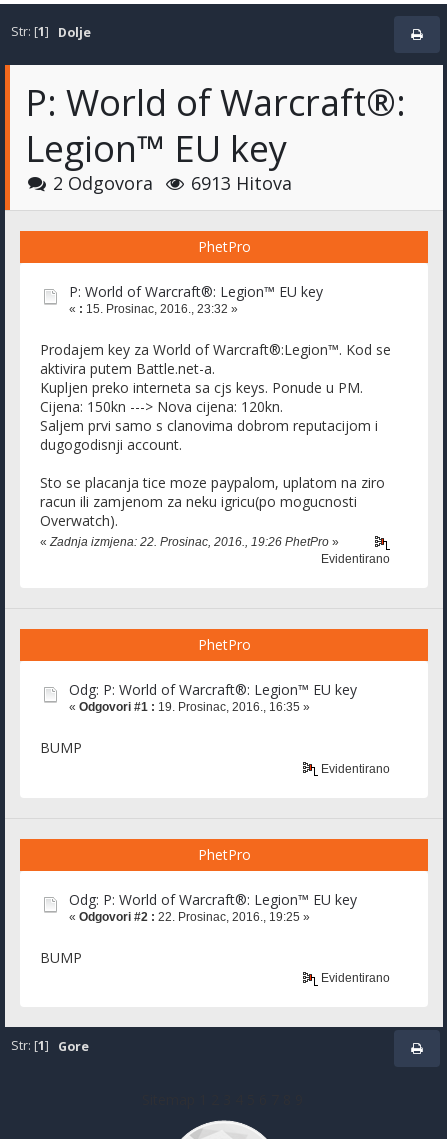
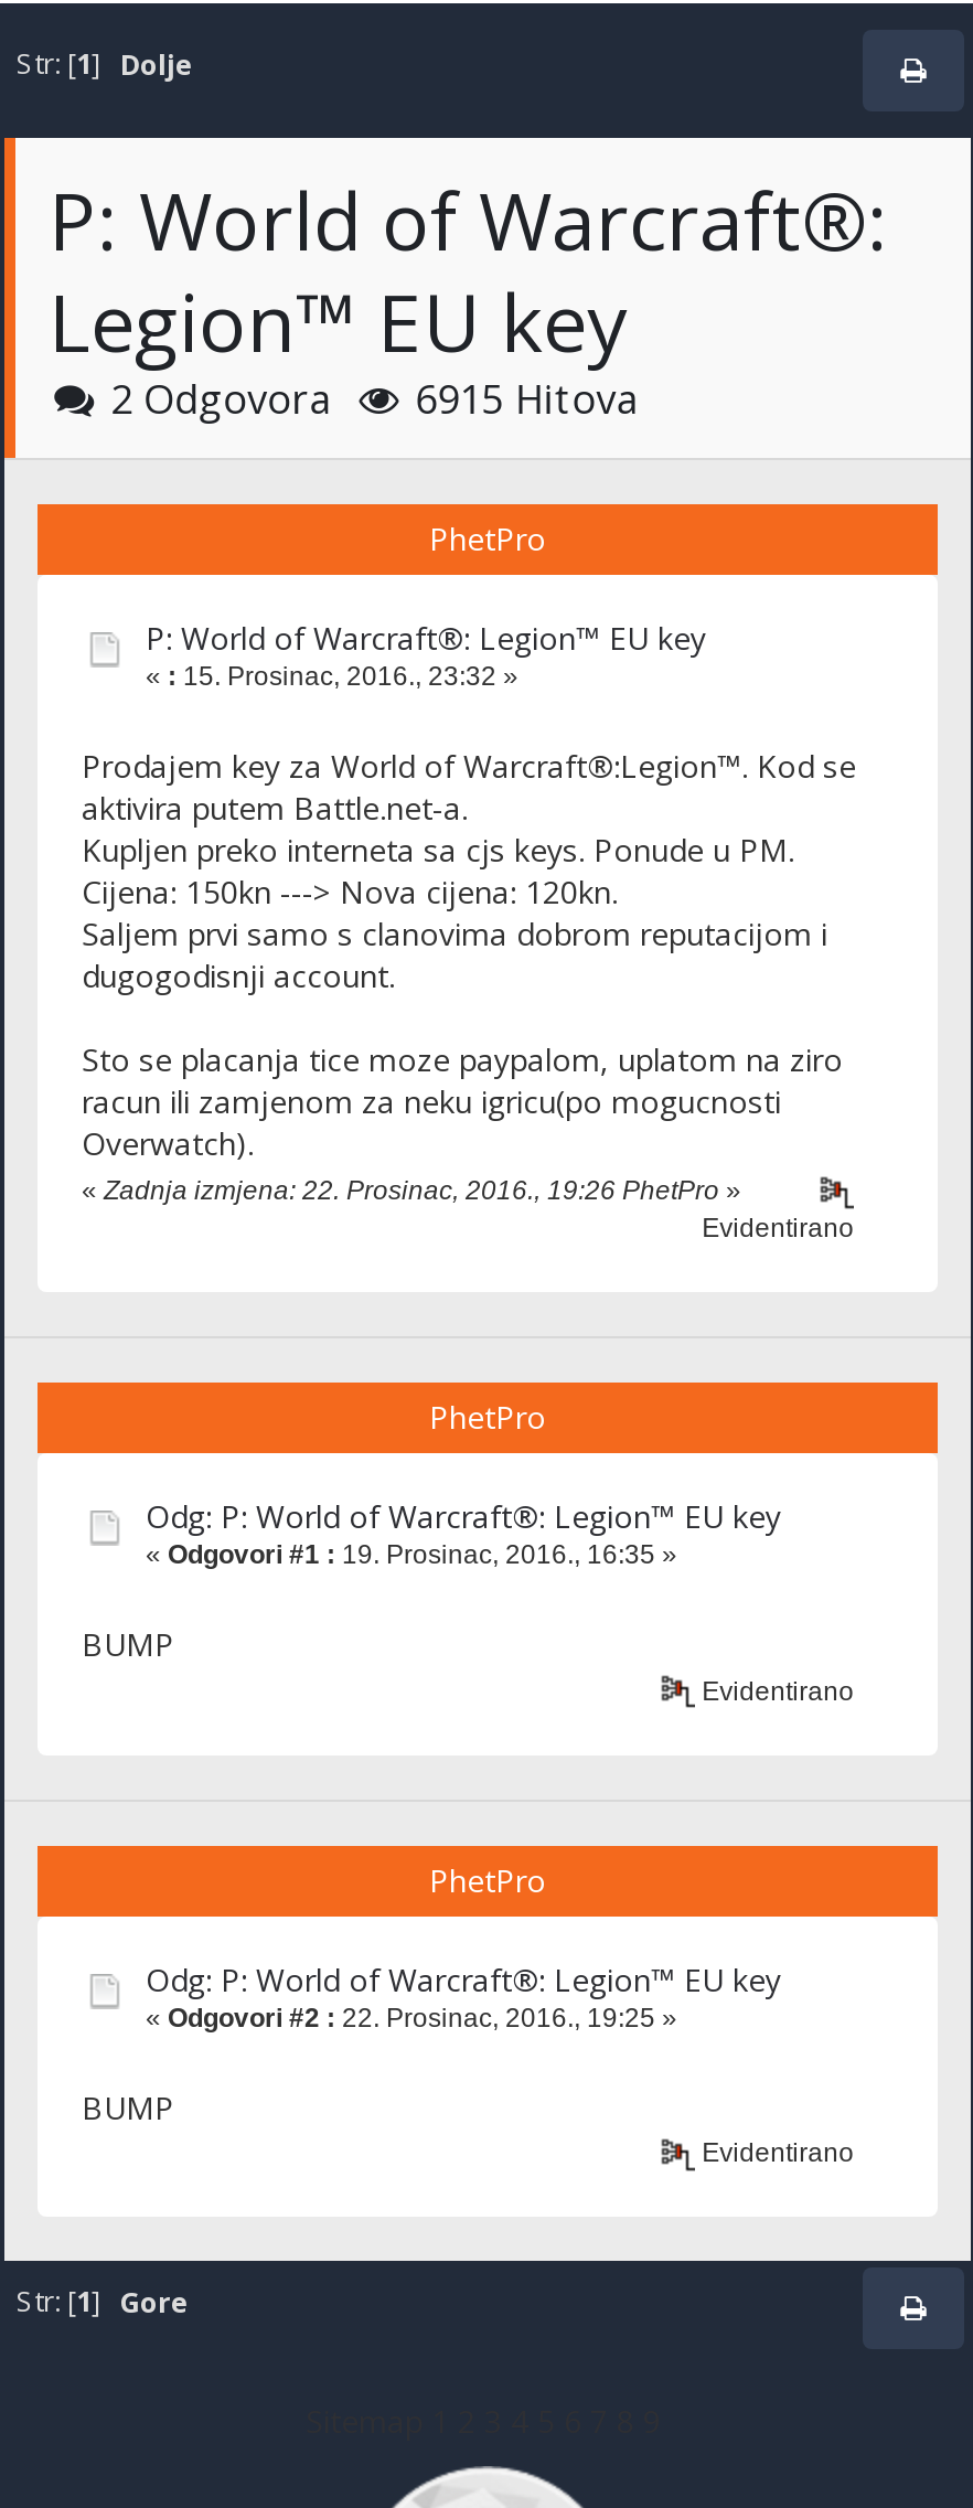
- 2 Odgovora 6913 Hitova
+ 2 Odgovora 6915 Hitova
